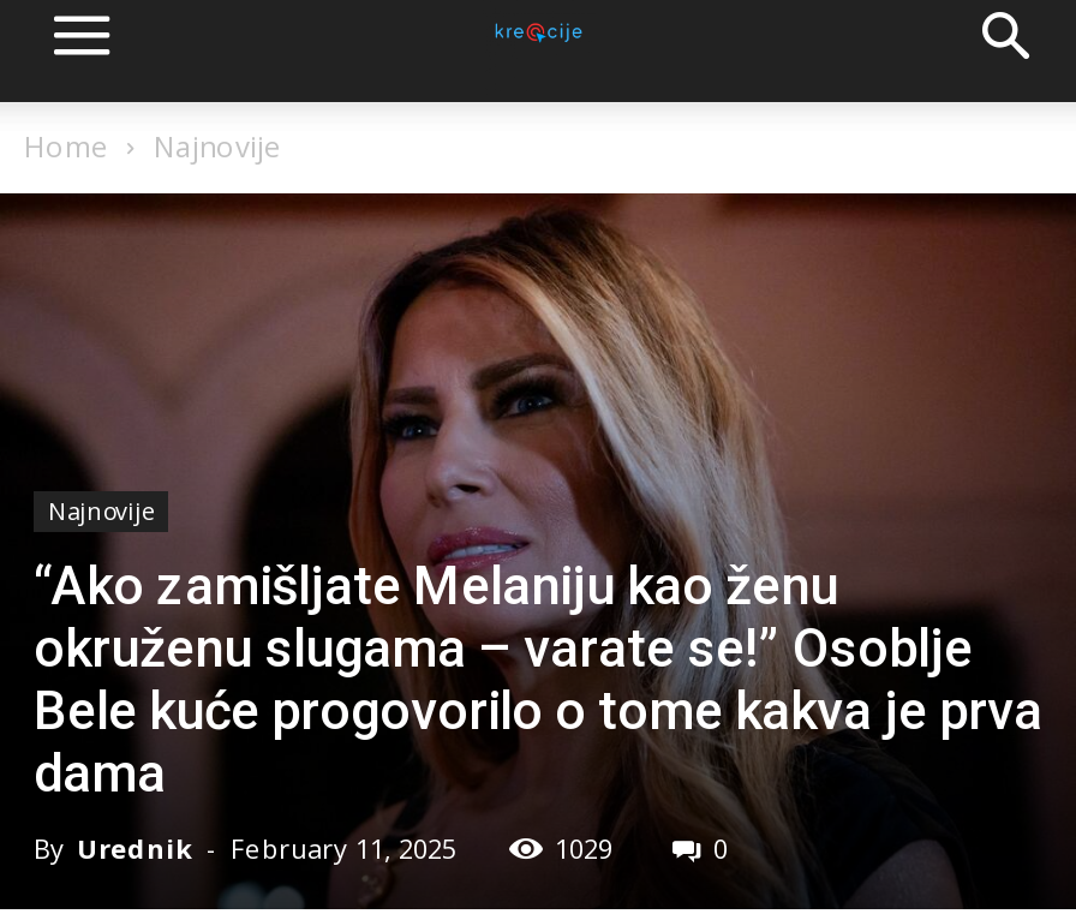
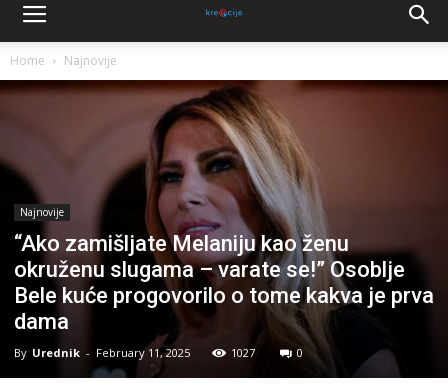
- 1029
+ 1027
